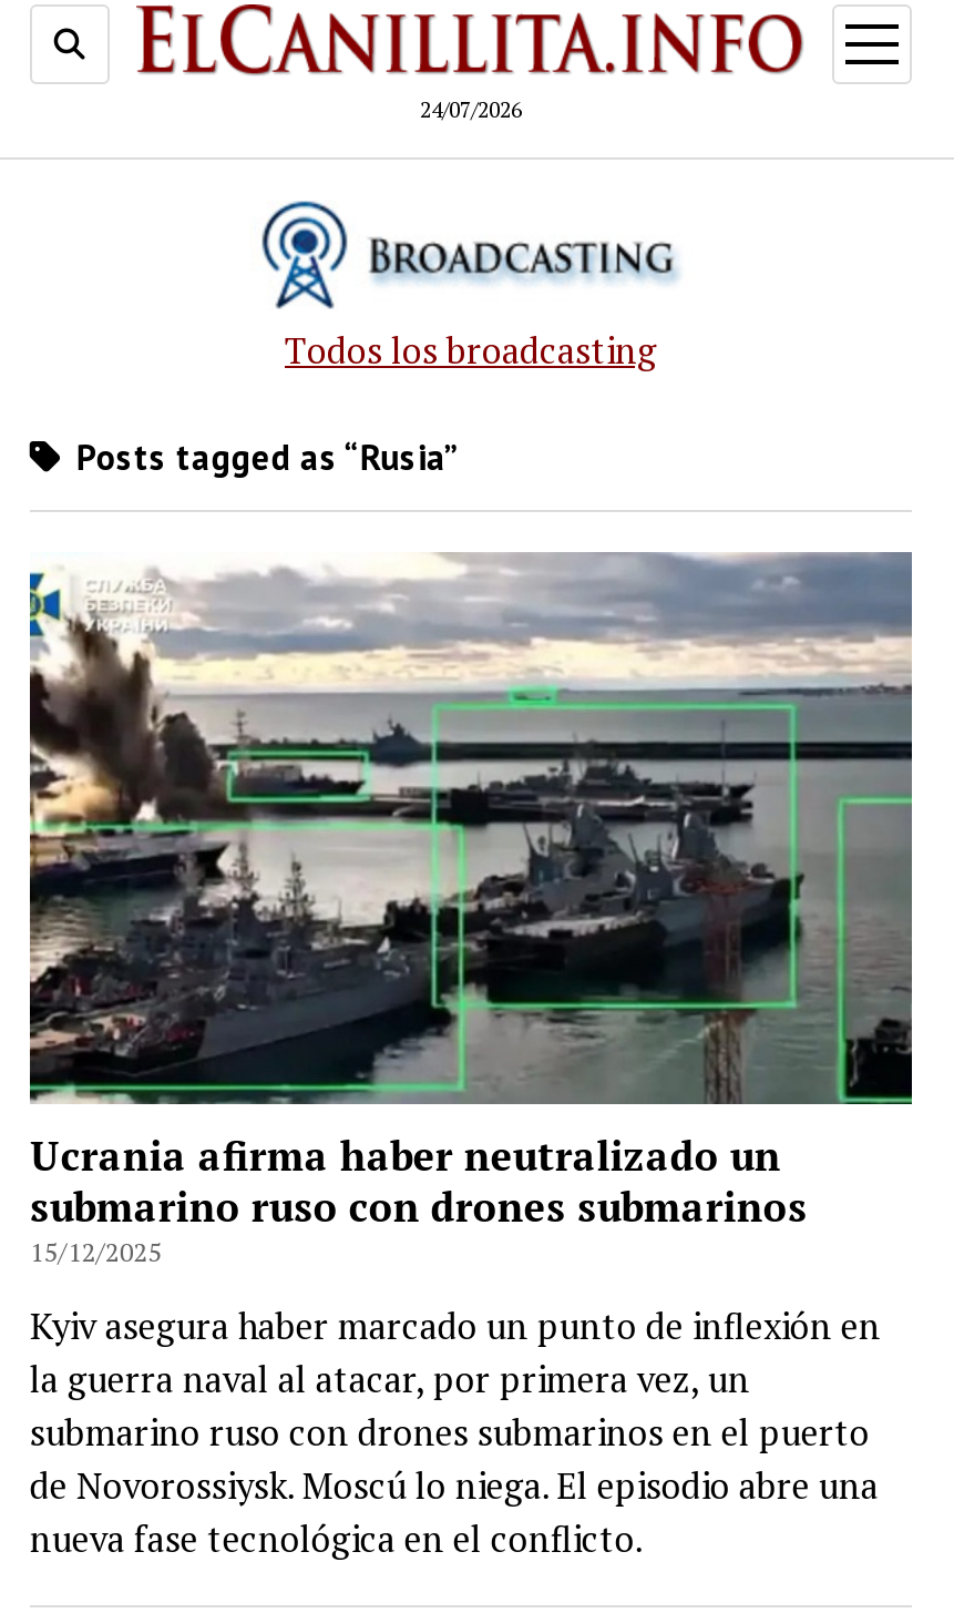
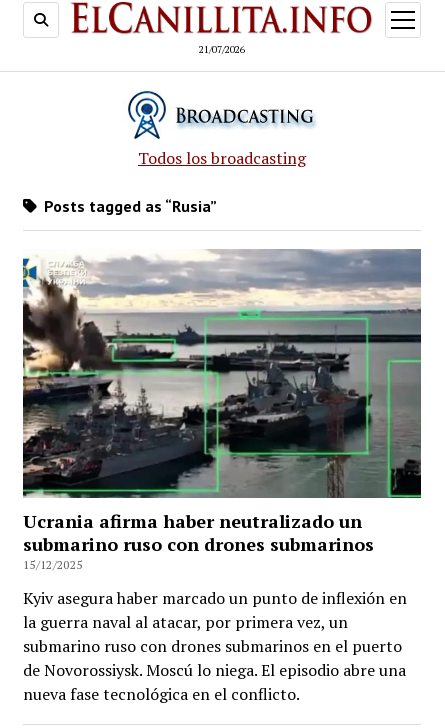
- 24/07/2026
+ 21/07/2026
